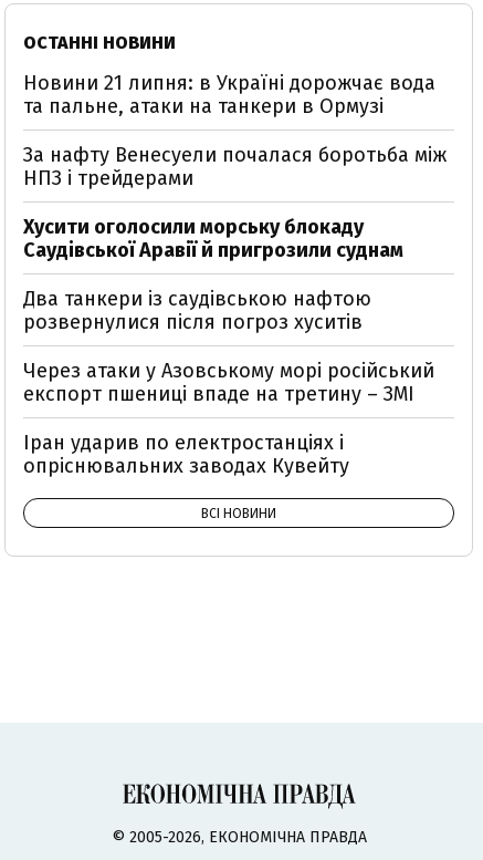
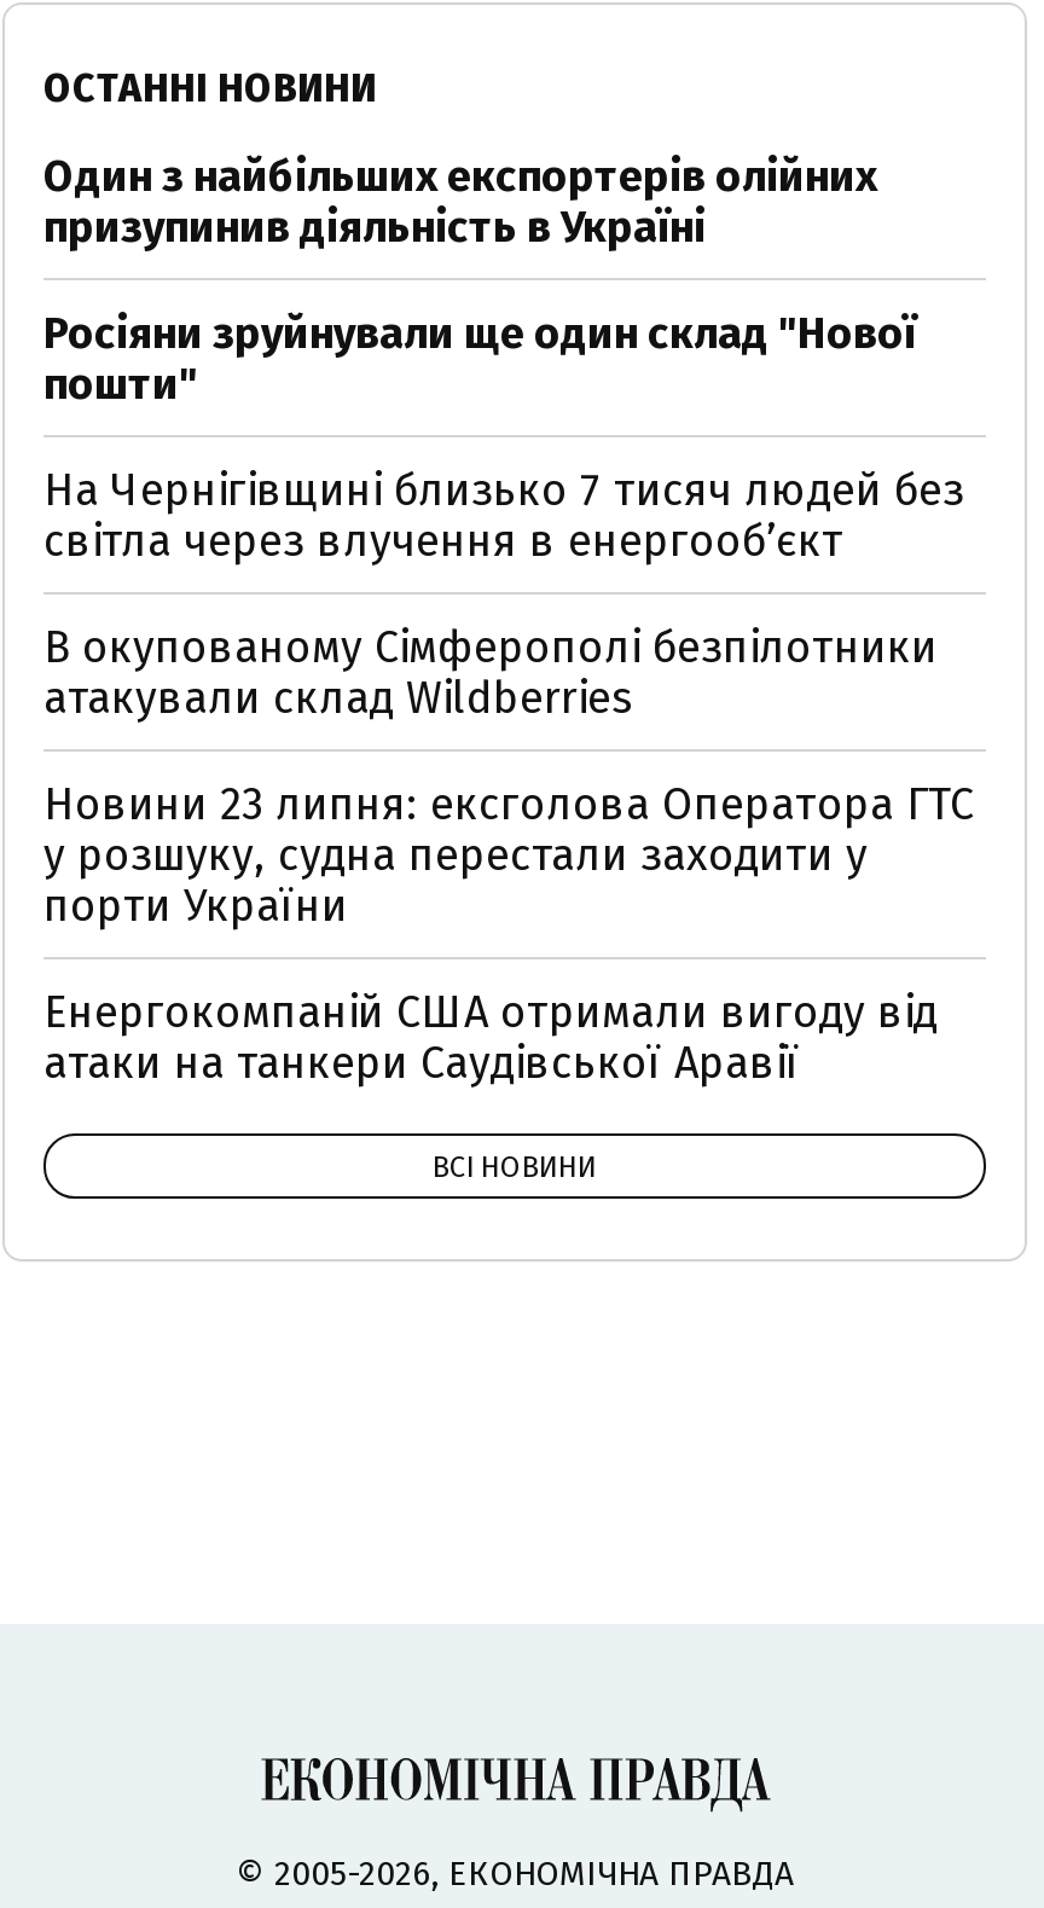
- Новини 21 липня: в Україні дорожчає вода
- та пальне, атаки на танкери в Ормузі
+ Один з найбільших експортерів олійних
+ призупинив діяльність в Україні

- За нафту Венесуели почалася боротьба між
- НПЗ і трейдерами
+ Росіяни зруйнували ще один склад "Нової
+ пошти"

- Хусити оголосили морську блокаду
- Саудівської Аравії й пригрозили суднам
+ На Чернігівщині близько 7 тисяч людей без
+ світла через влучення в енергообʼєкт

- Два танкери із саудівською нафтою
- розвернулися після погроз хуситів
+ В окупованому Сімферополі безпілотники
+ атакували склад Wildberries

- Через атаки у Азовському морі російський
- експорт пшениці впаде на третину – ЗМІ
+ Новини 23 липня: ексголова Оператора ГТС
+ у розшуку, судна перестали заходити у
+ порти України

- Іран ударив по електростанціях і
- опріснювальних заводах Кувейту
+ Енергокомпаній США отримали вигоду від
+ атаки на танкери Саудівської Аравії
